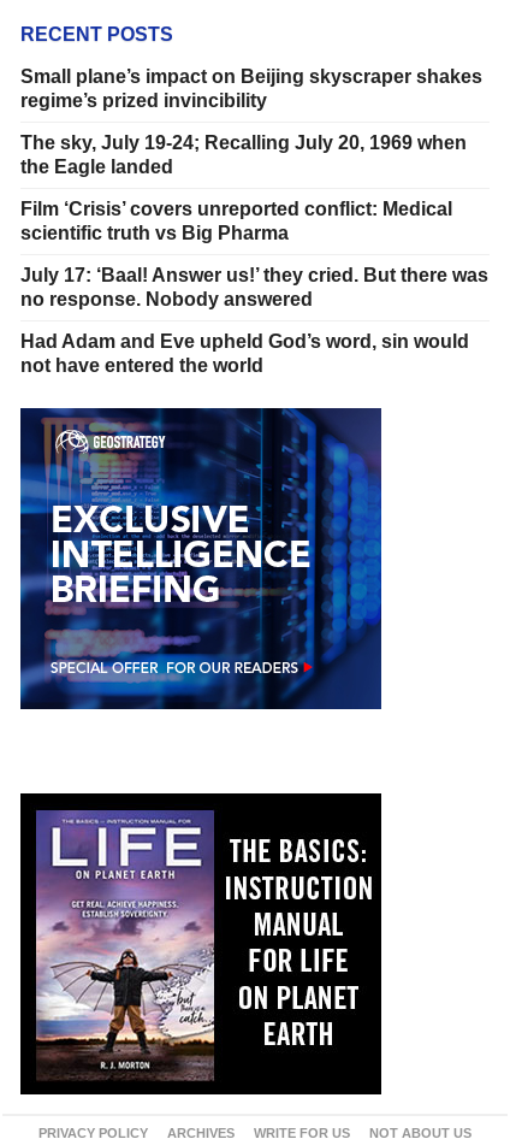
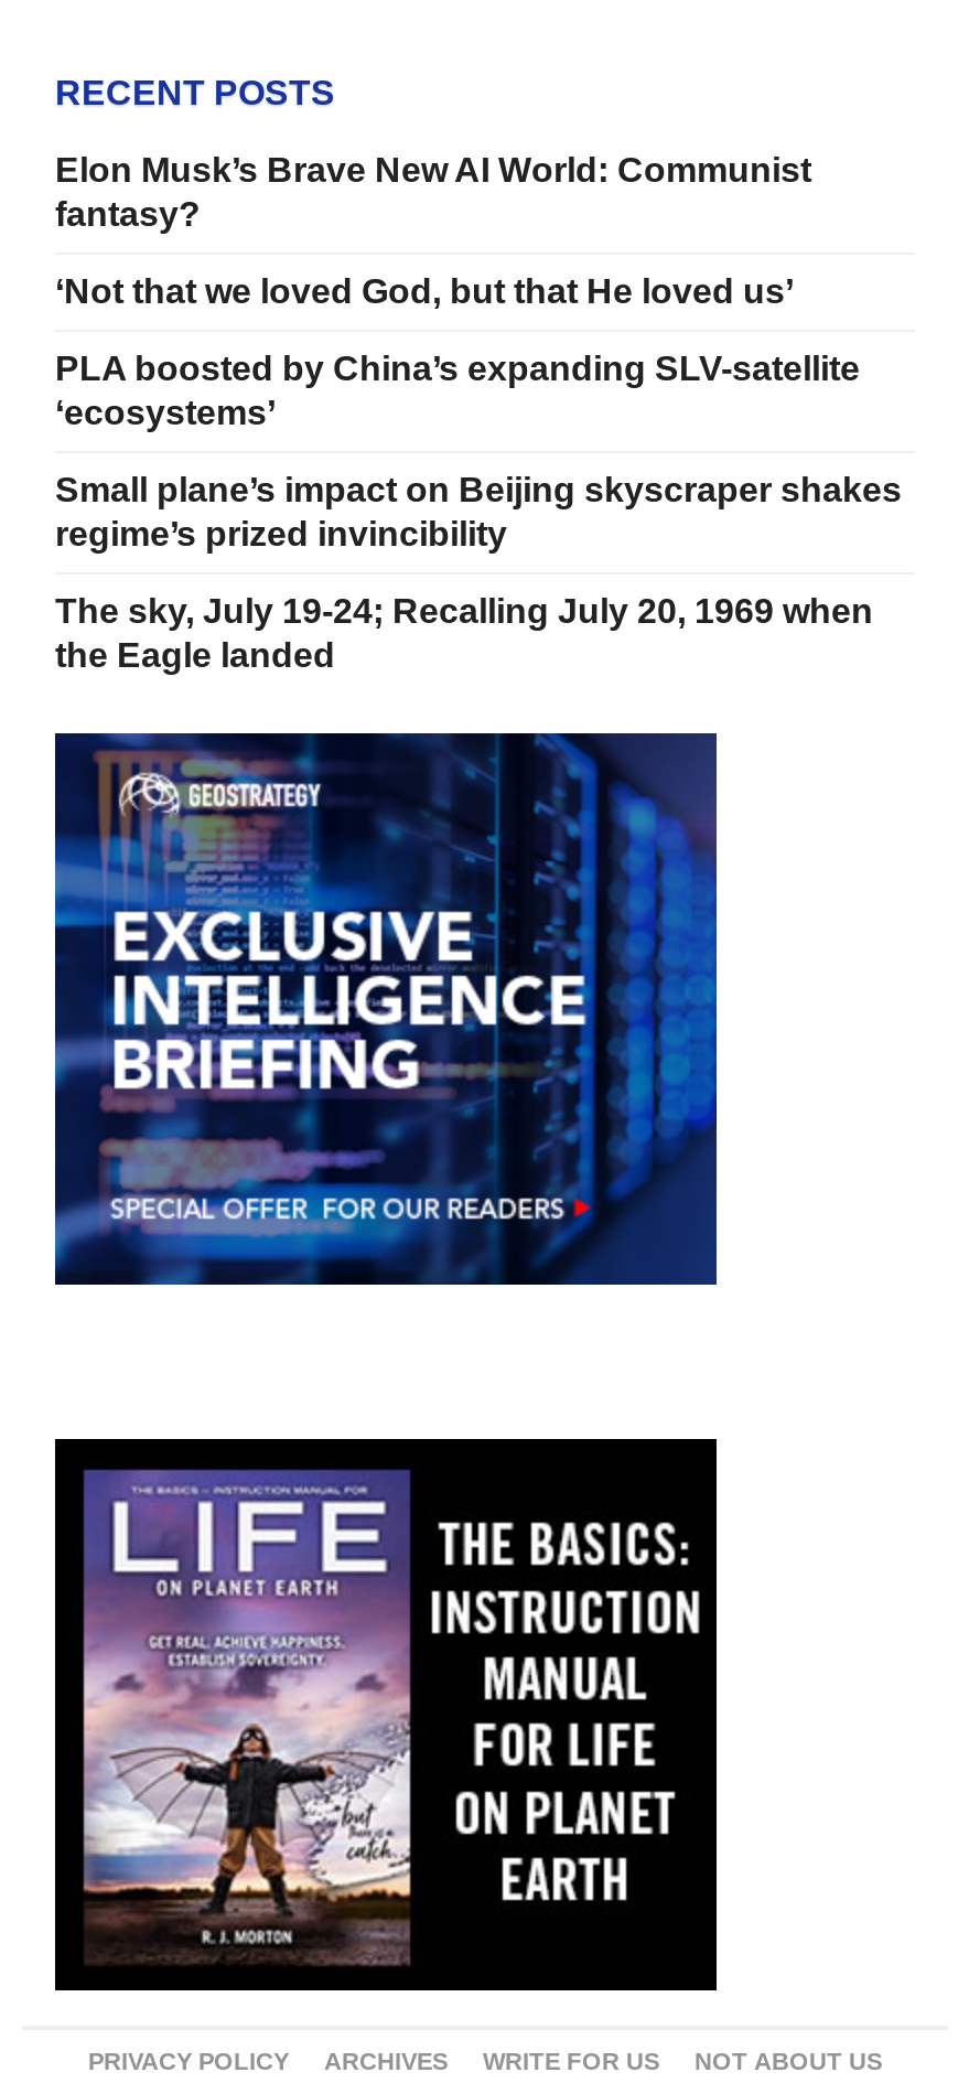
+ Elon Musk’s Brave New AI World: Communist
+ fantasy?
+ ‘Not that we loved God, but that He loved us’
+ PLA boosted by China’s expanding SLV-satellite
+ ‘ecosystems’

moved down: Small plane’s impact on Beijing skyscraper shakes | regime’s prized invincibility | The sky, July 19-24; Recalling July 20, 1969 when | the Eagle landed

- Film ‘Crisis’ covers unreported conflict: Medical
- scientific truth vs Big Pharma
- July 17: ‘Baal! Answer us!’ they cried. But there was
- no response. Nobody answered
- Had Adam and Eve upheld God’s word, sin would
- not have entered the world
